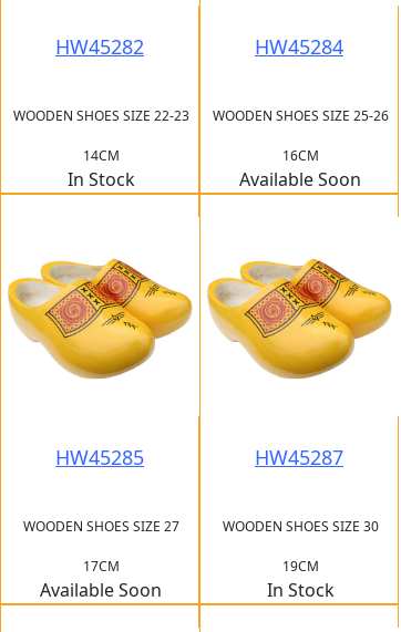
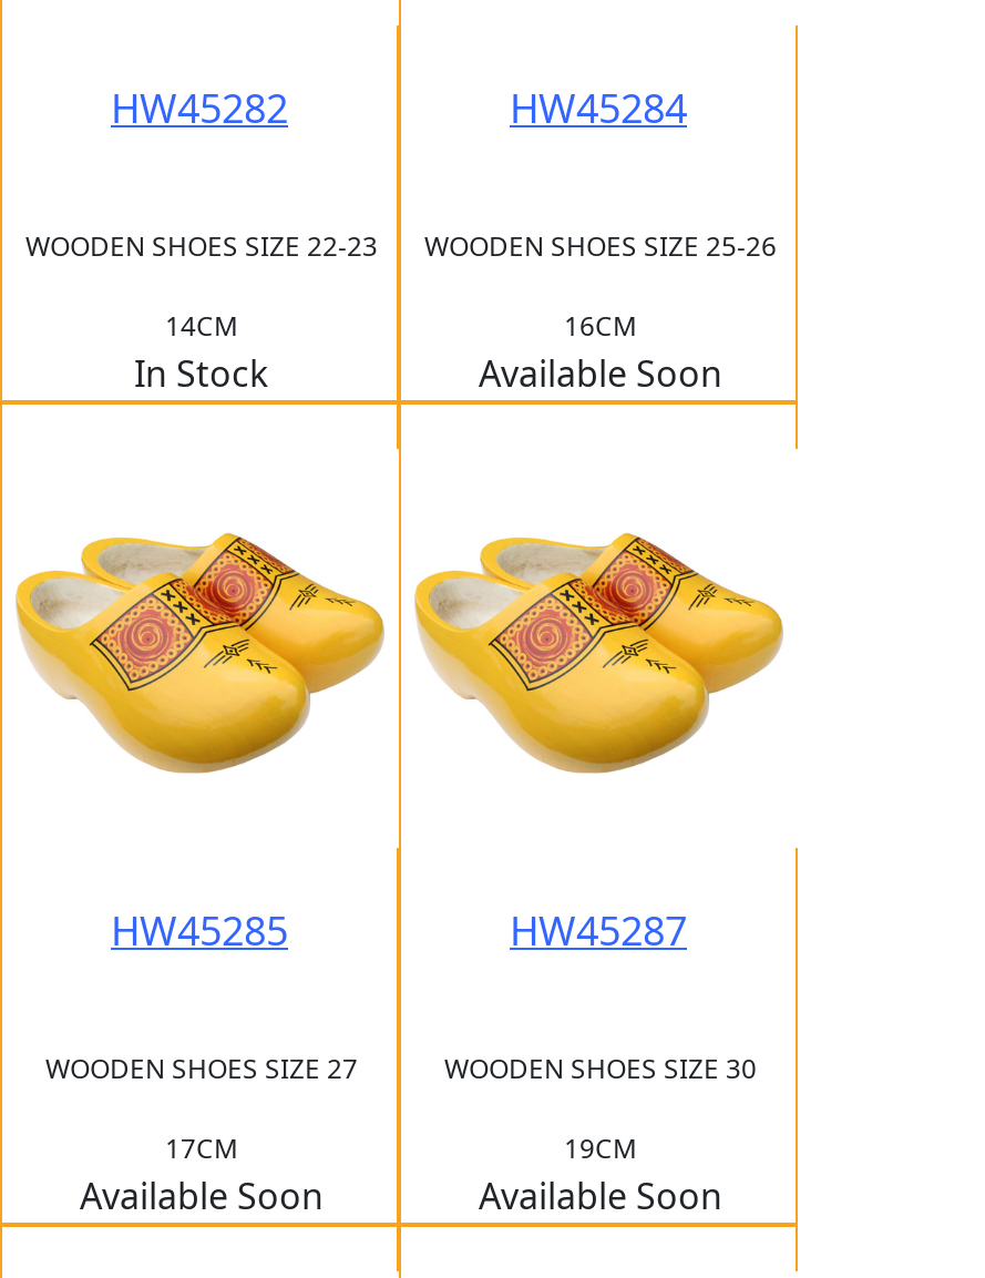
- In Stock
+ Available Soon
